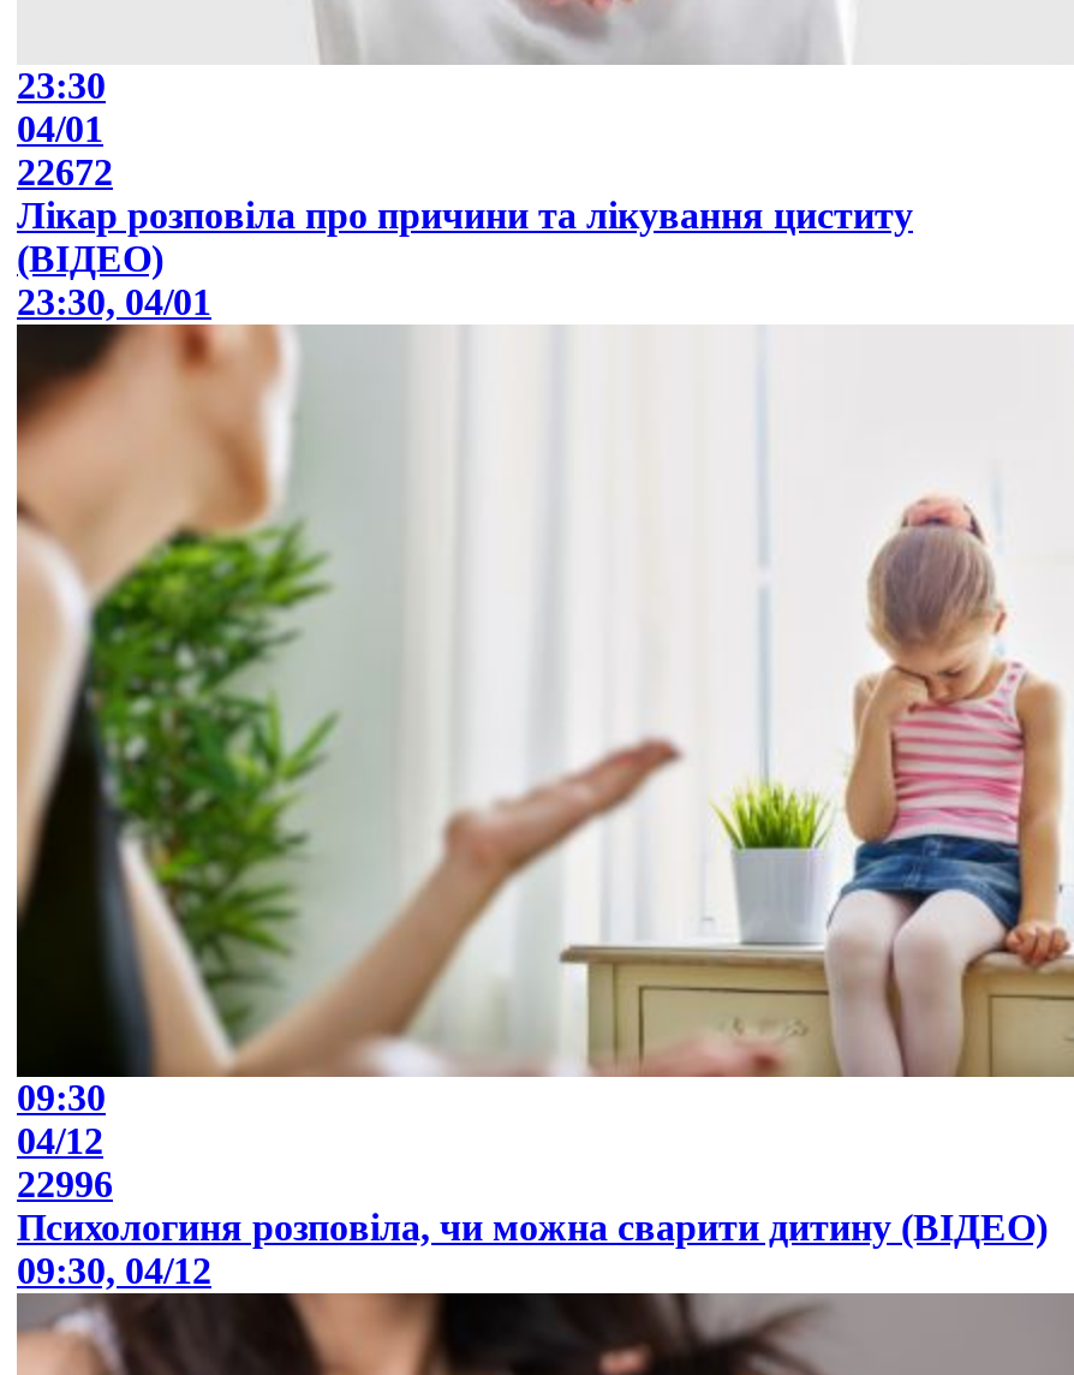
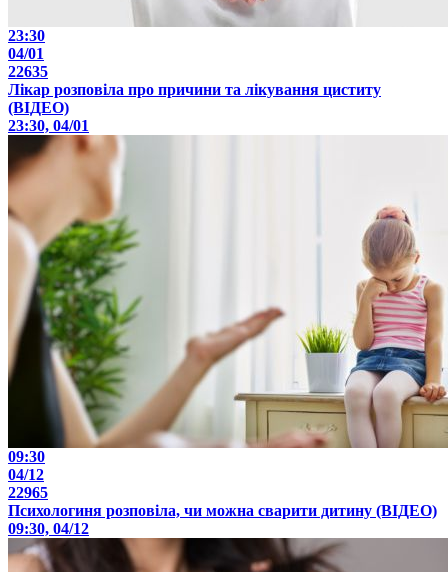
- 22672
+ 22635

- 22996
+ 22965
